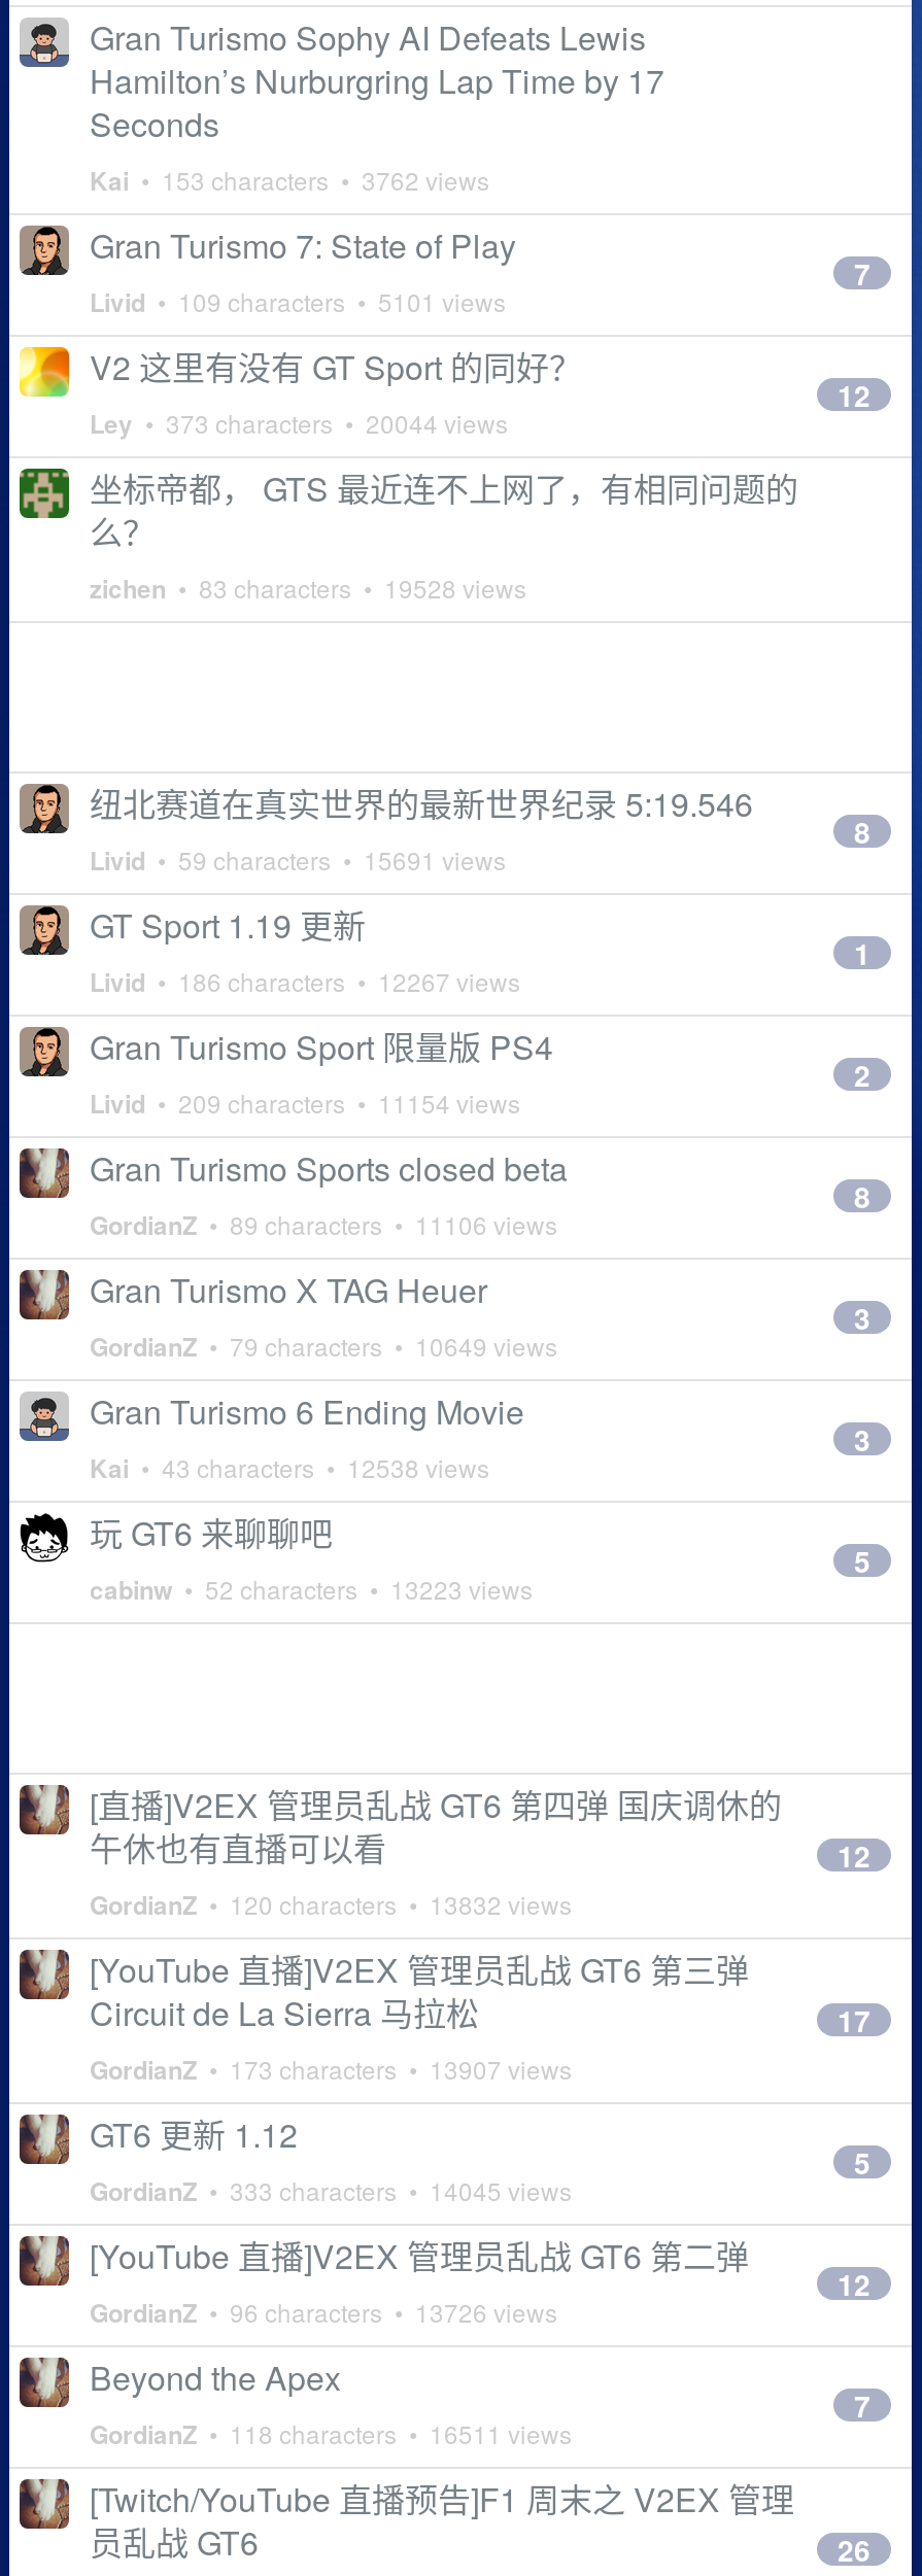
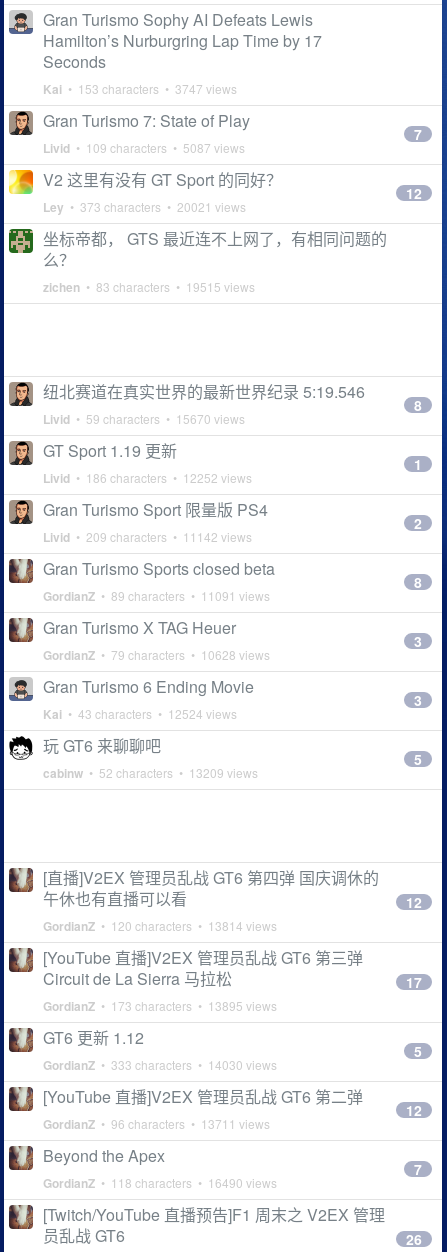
- Kai • 153 characters • 3762 views
+ Kai • 153 characters • 3747 views

- Livid • 109 characters • 5101 views
+ Livid • 109 characters • 5087 views

- Ley • 373 characters • 20044 views
+ Ley • 373 characters • 20021 views

- zichen • 83 characters • 19528 views
+ zichen • 83 characters • 19515 views

- Livid • 59 characters • 15691 views
+ Livid • 59 characters • 15670 views

- Livid • 186 characters • 12267 views
+ Livid • 186 characters • 12252 views

- Livid • 209 characters • 11154 views
+ Livid • 209 characters • 11142 views

- GordianZ • 89 characters • 11106 views
+ GordianZ • 89 characters • 11091 views

- GordianZ • 79 characters • 10649 views
+ GordianZ • 79 characters • 10628 views

- Kai • 43 characters • 12538 views
+ Kai • 43 characters • 12524 views

- cabinw • 52 characters • 13223 views
+ cabinw • 52 characters • 13209 views

- GordianZ • 120 characters • 13832 views
+ GordianZ • 120 characters • 13814 views

- GordianZ • 173 characters • 13907 views
+ GordianZ • 173 characters • 13895 views

- GordianZ • 333 characters • 14045 views
+ GordianZ • 333 characters • 14030 views

- GordianZ • 96 characters • 13726 views
+ GordianZ • 96 characters • 13711 views

- GordianZ • 118 characters • 16511 views
+ GordianZ • 118 characters • 16490 views
